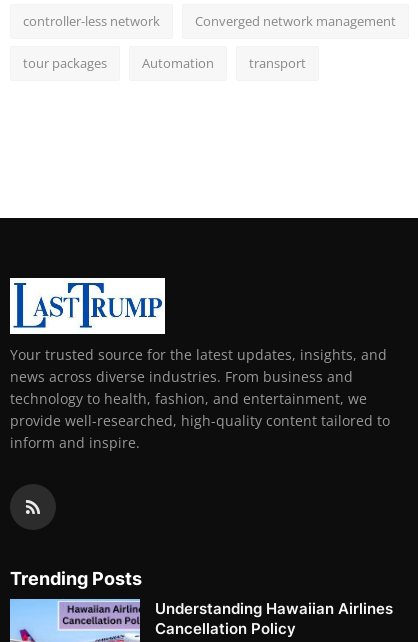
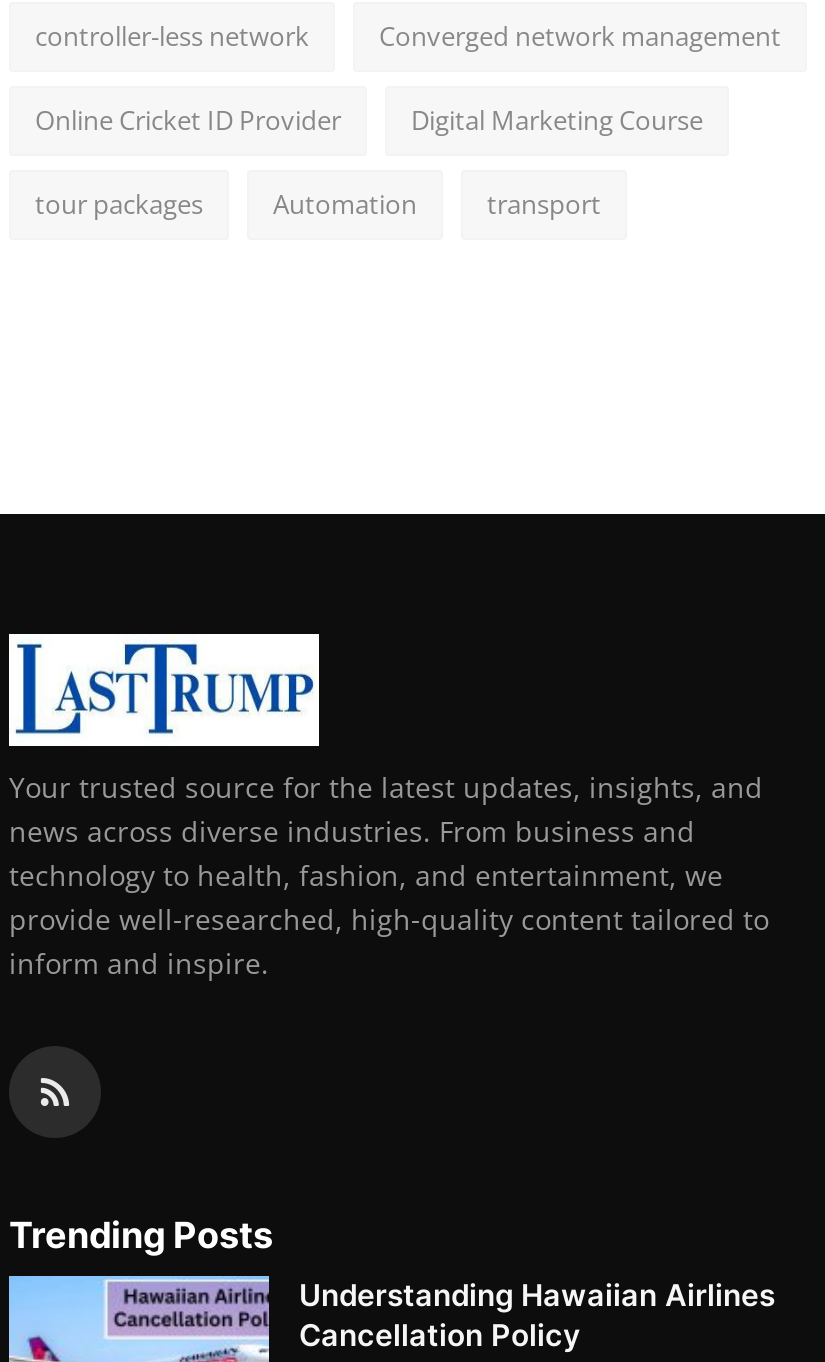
+ Online Cricket ID Provider
+ Digital Marketing Course
